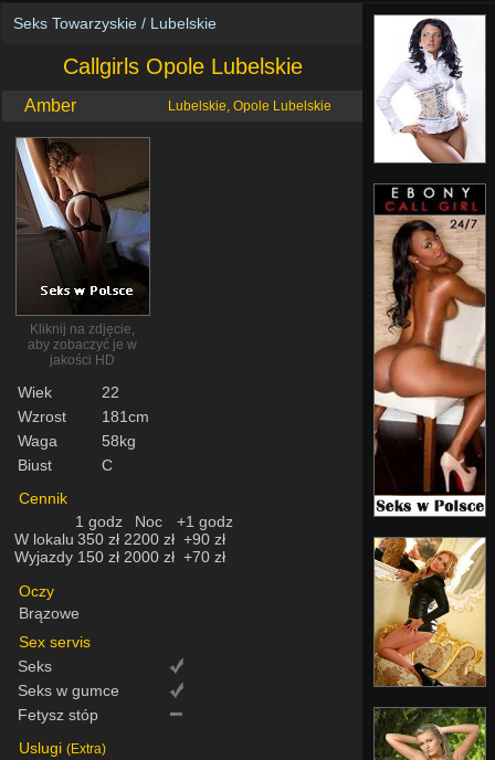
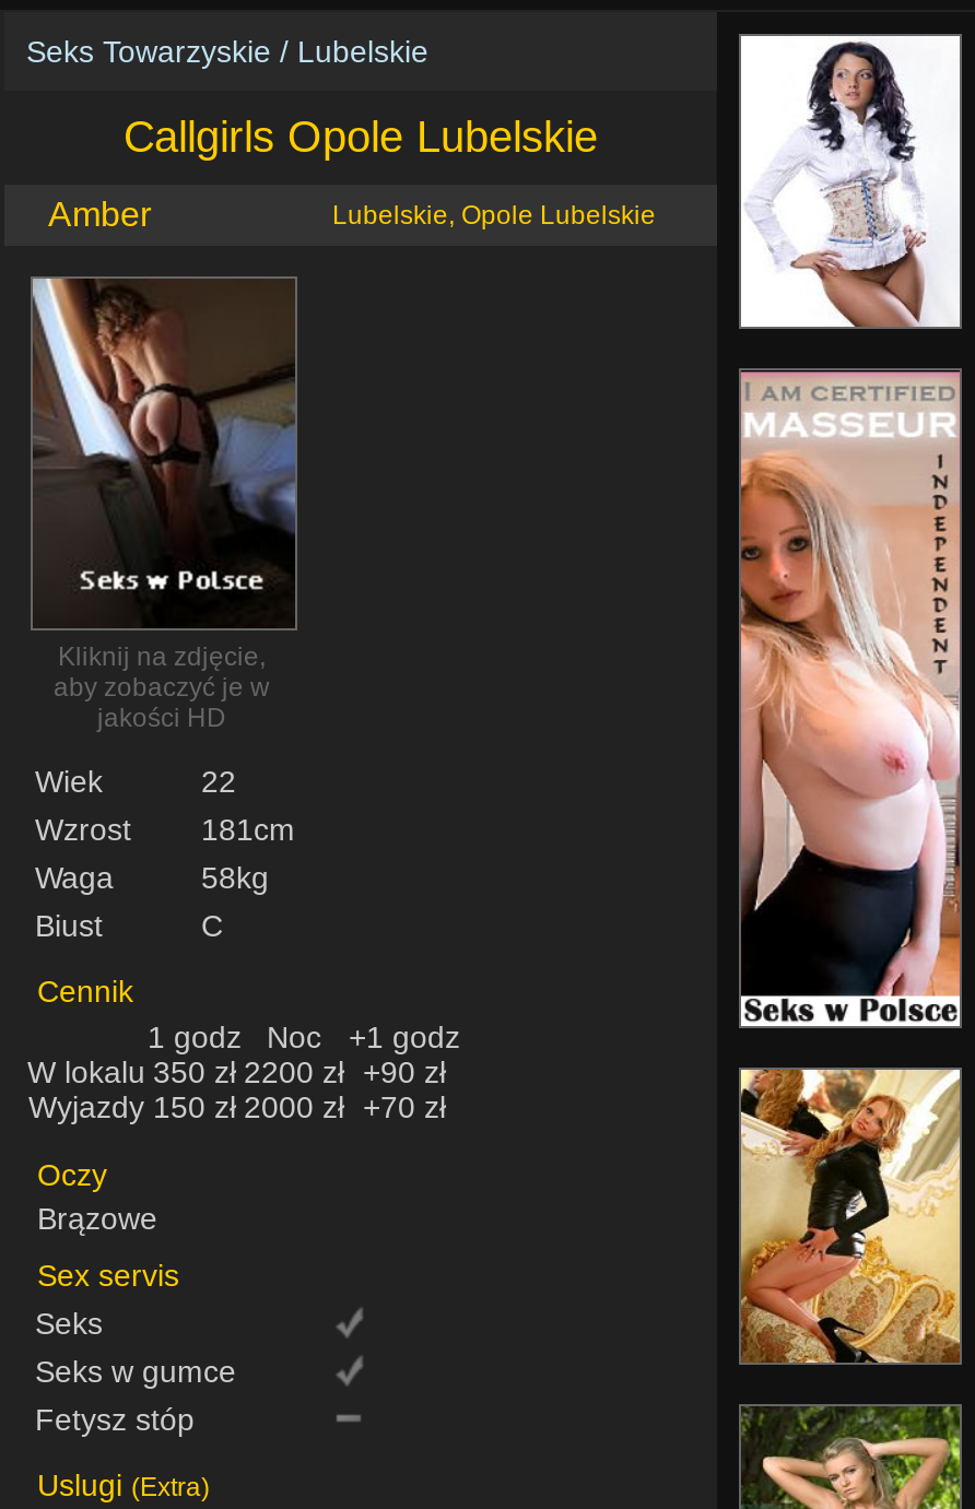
- [image]
+ [image]
